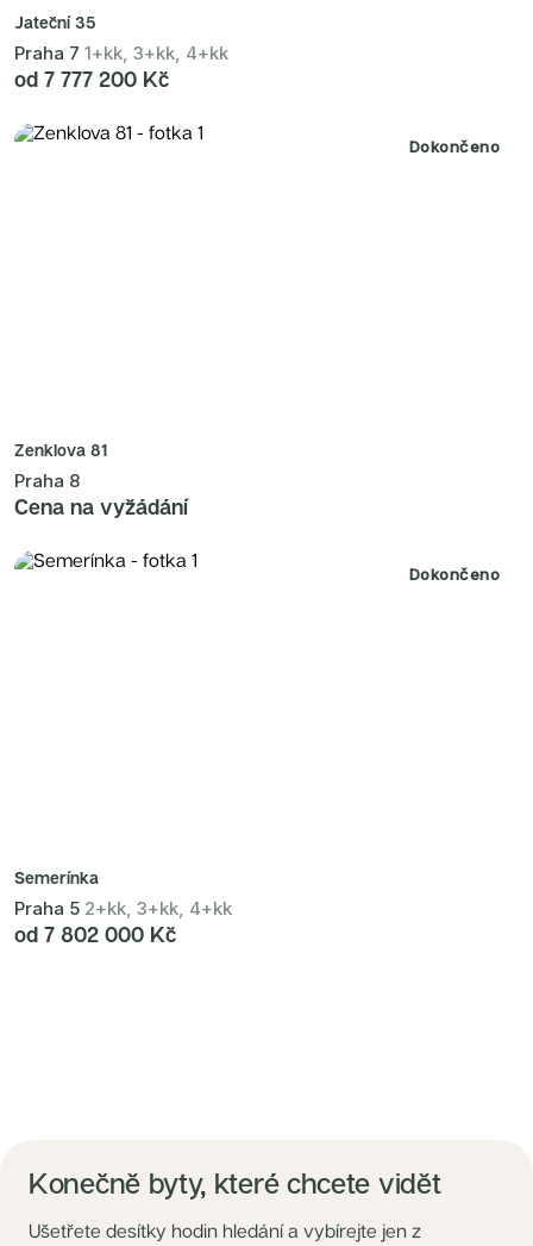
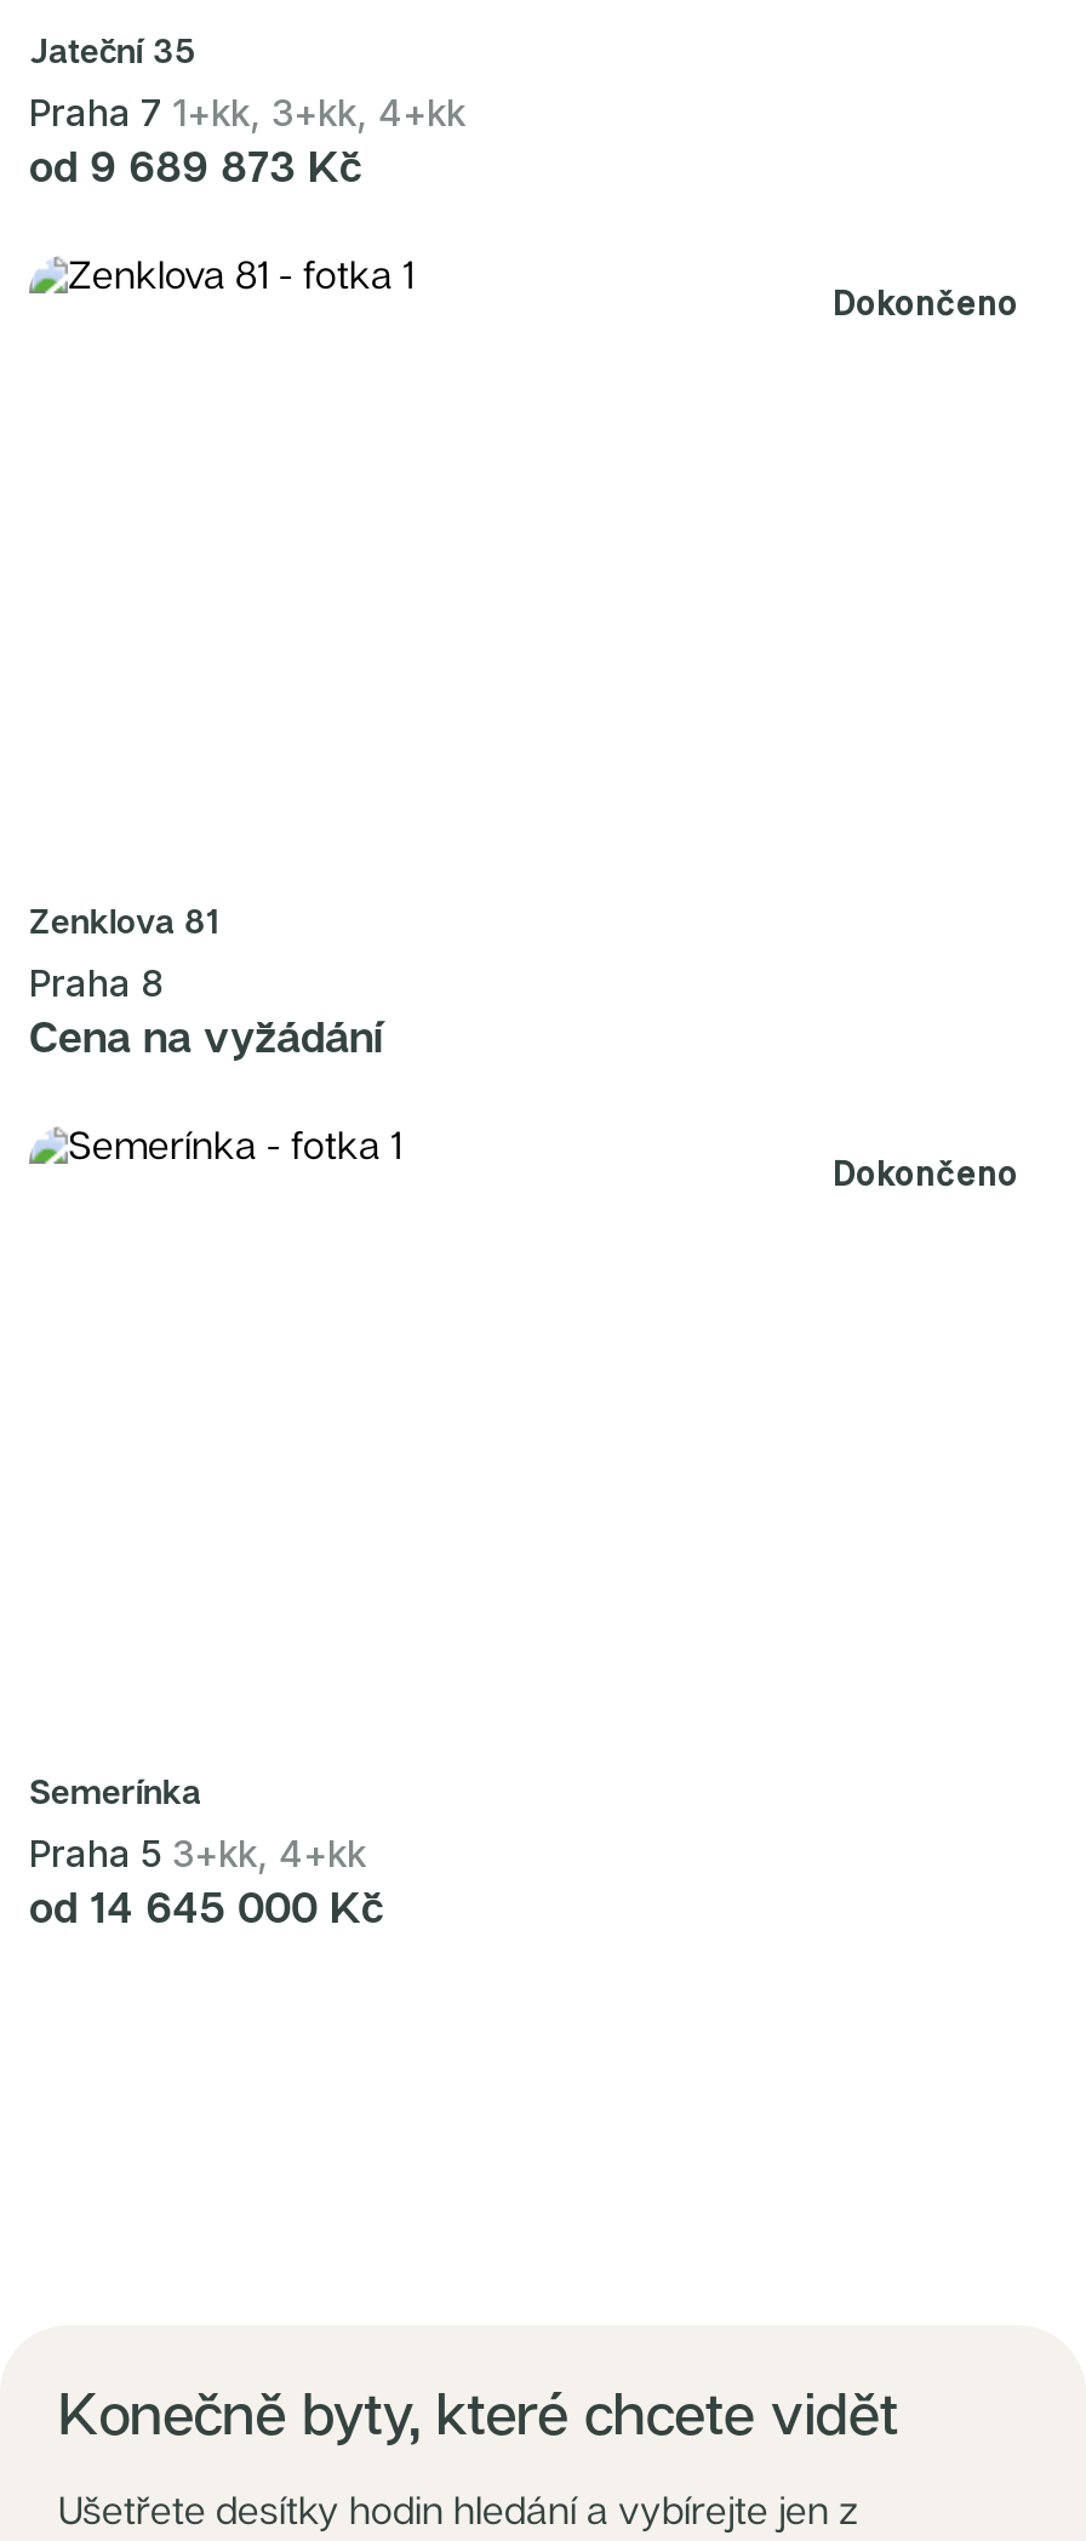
- od 7 777 200 Kč
+ od 9 689 873 Kč

- Praha 5 2+kk, 3+kk, 4+kk
- od 7 802 000 Kč
+ Praha 5 3+kk, 4+kk
+ od 14 645 000 Kč
